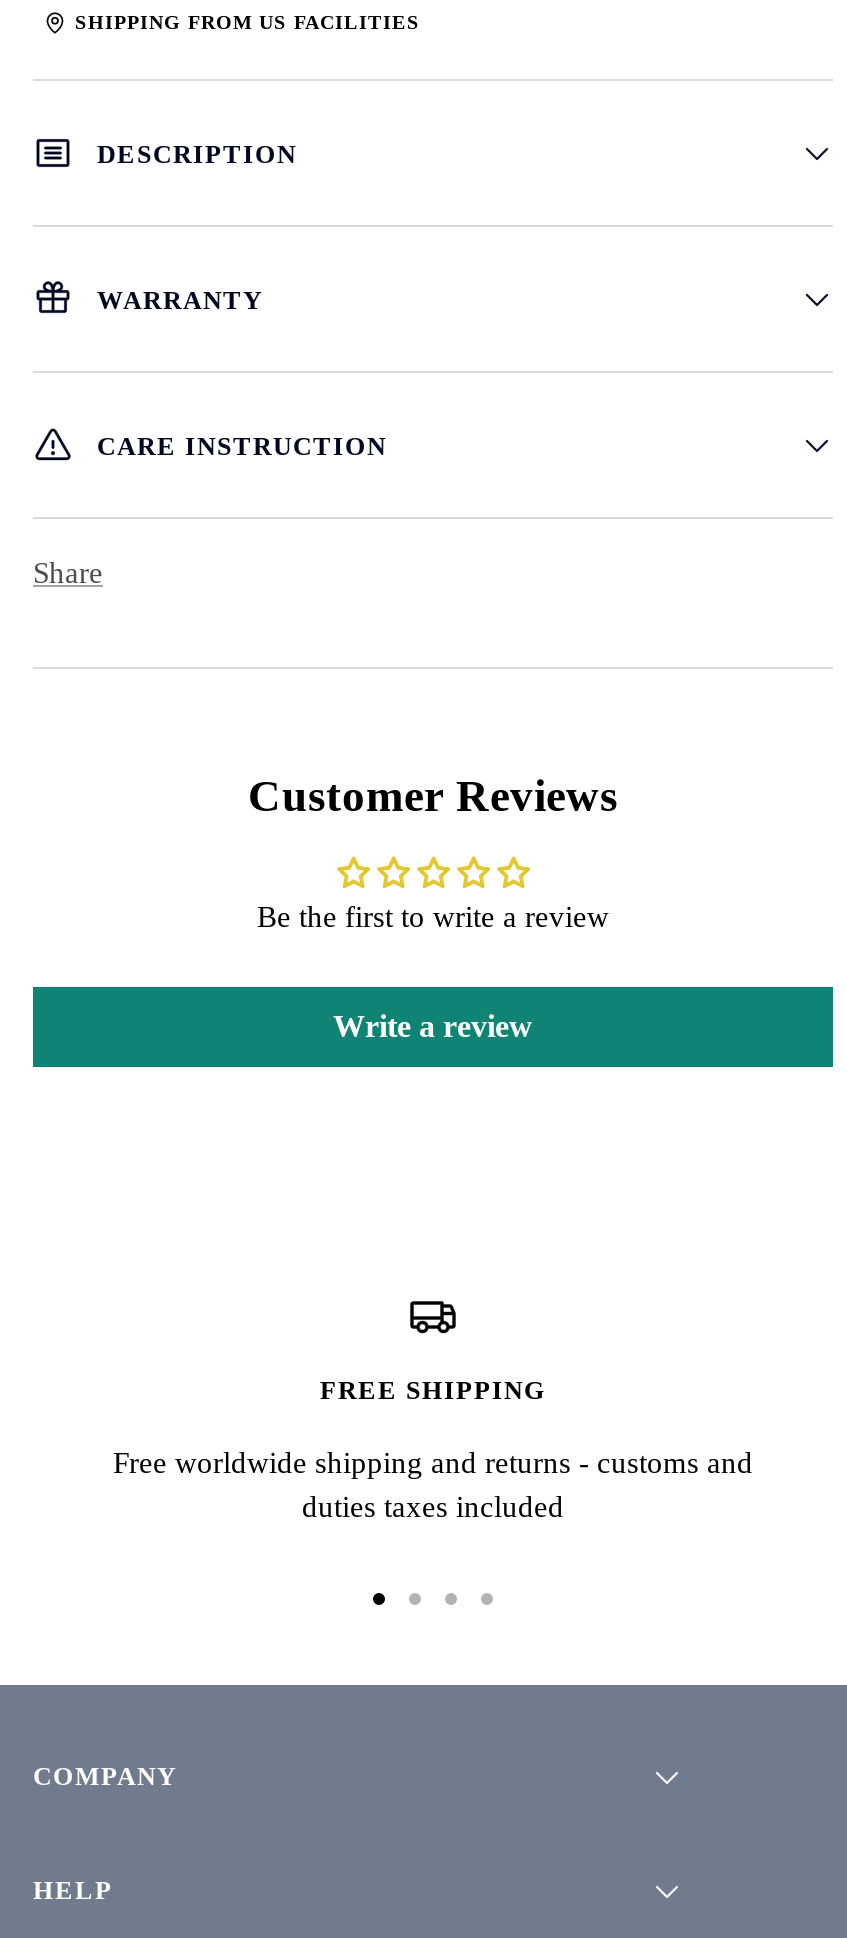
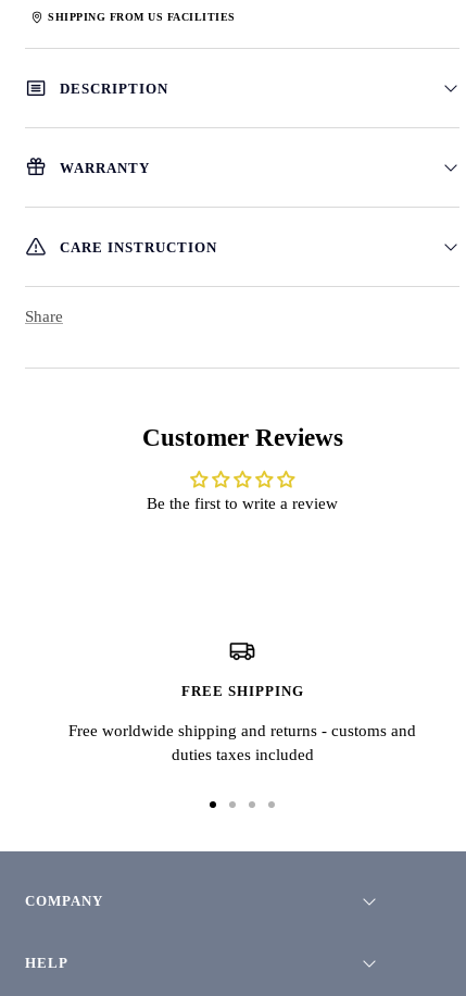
- Write a review
